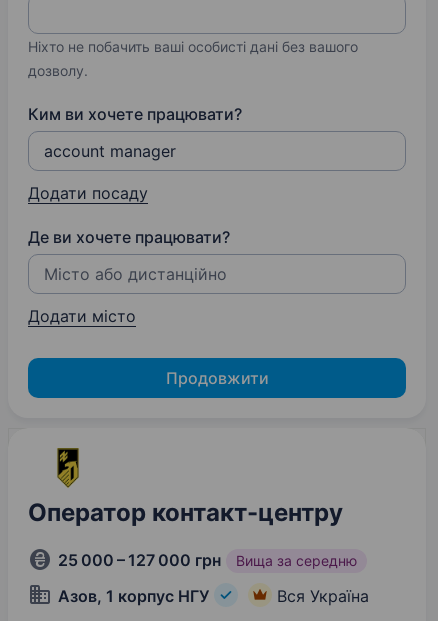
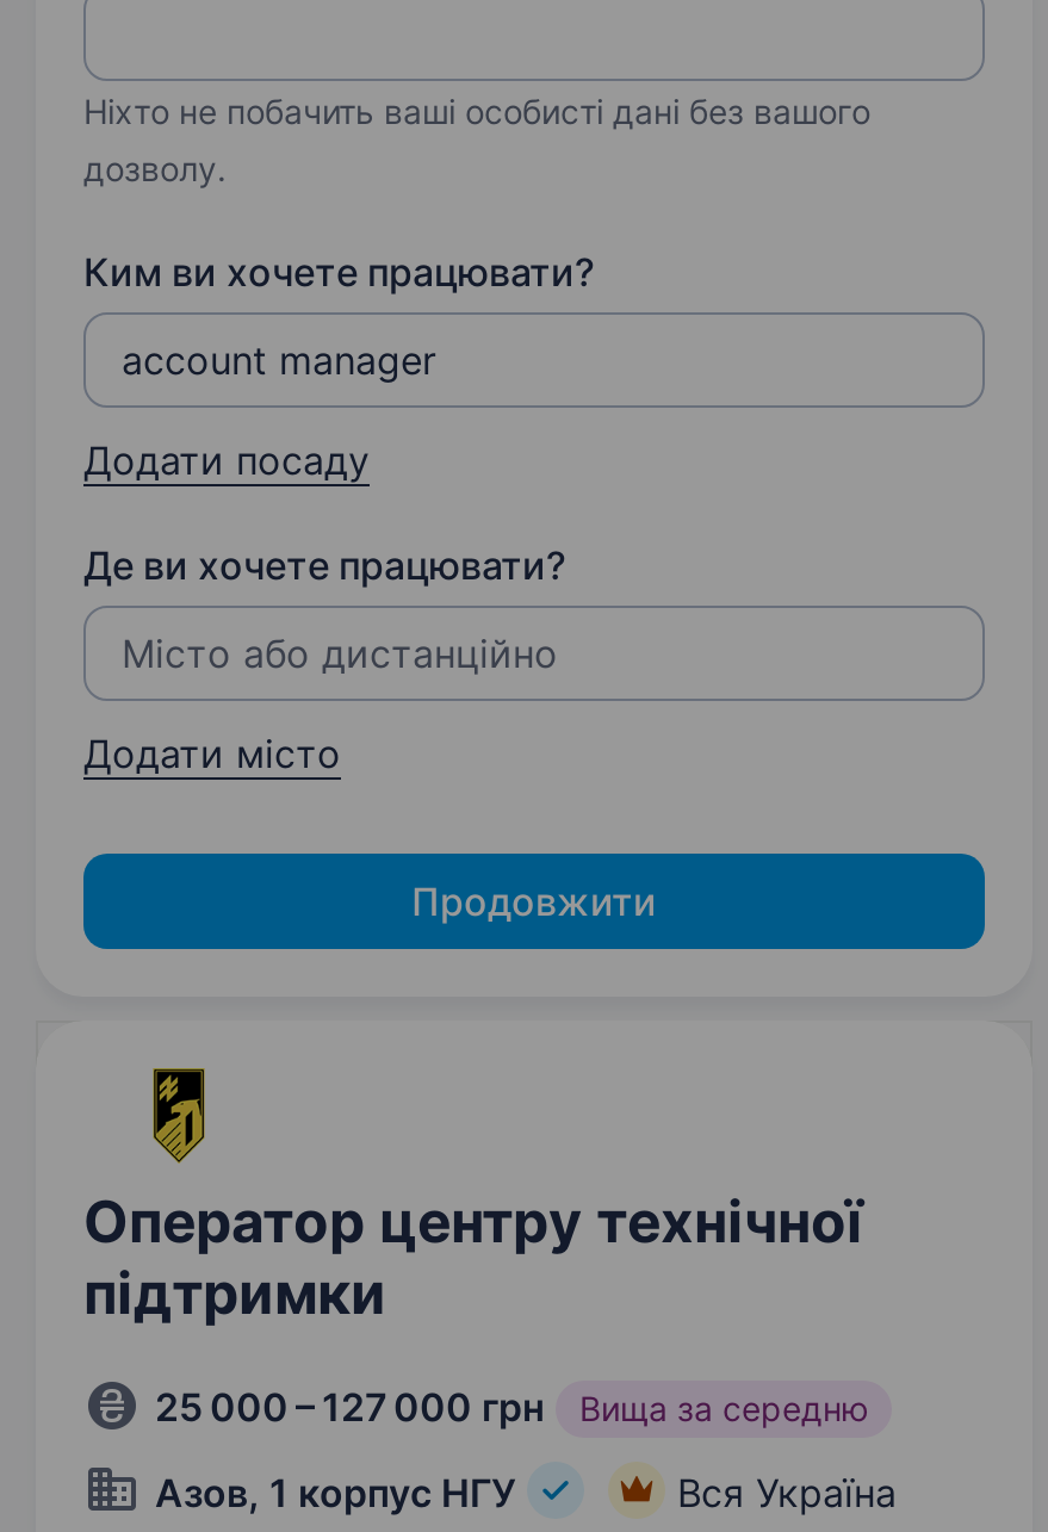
- Оператор контакт-центру
+ Оператор центру технічної
+ підтримки
